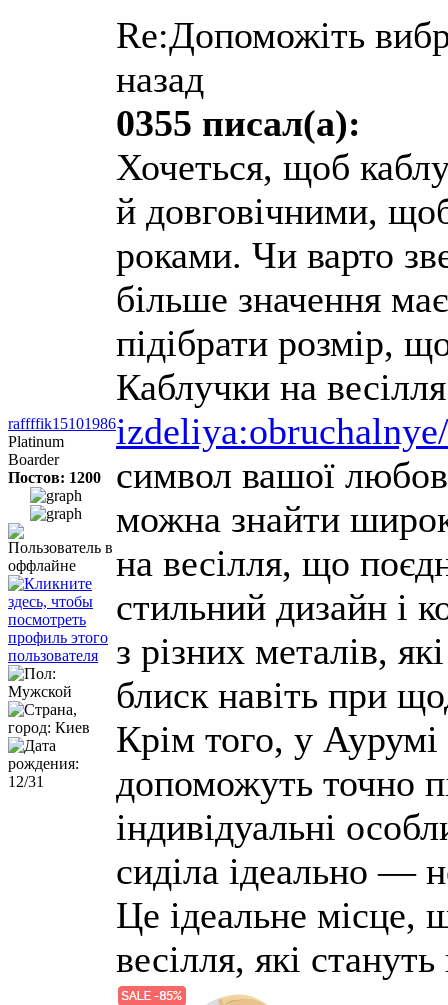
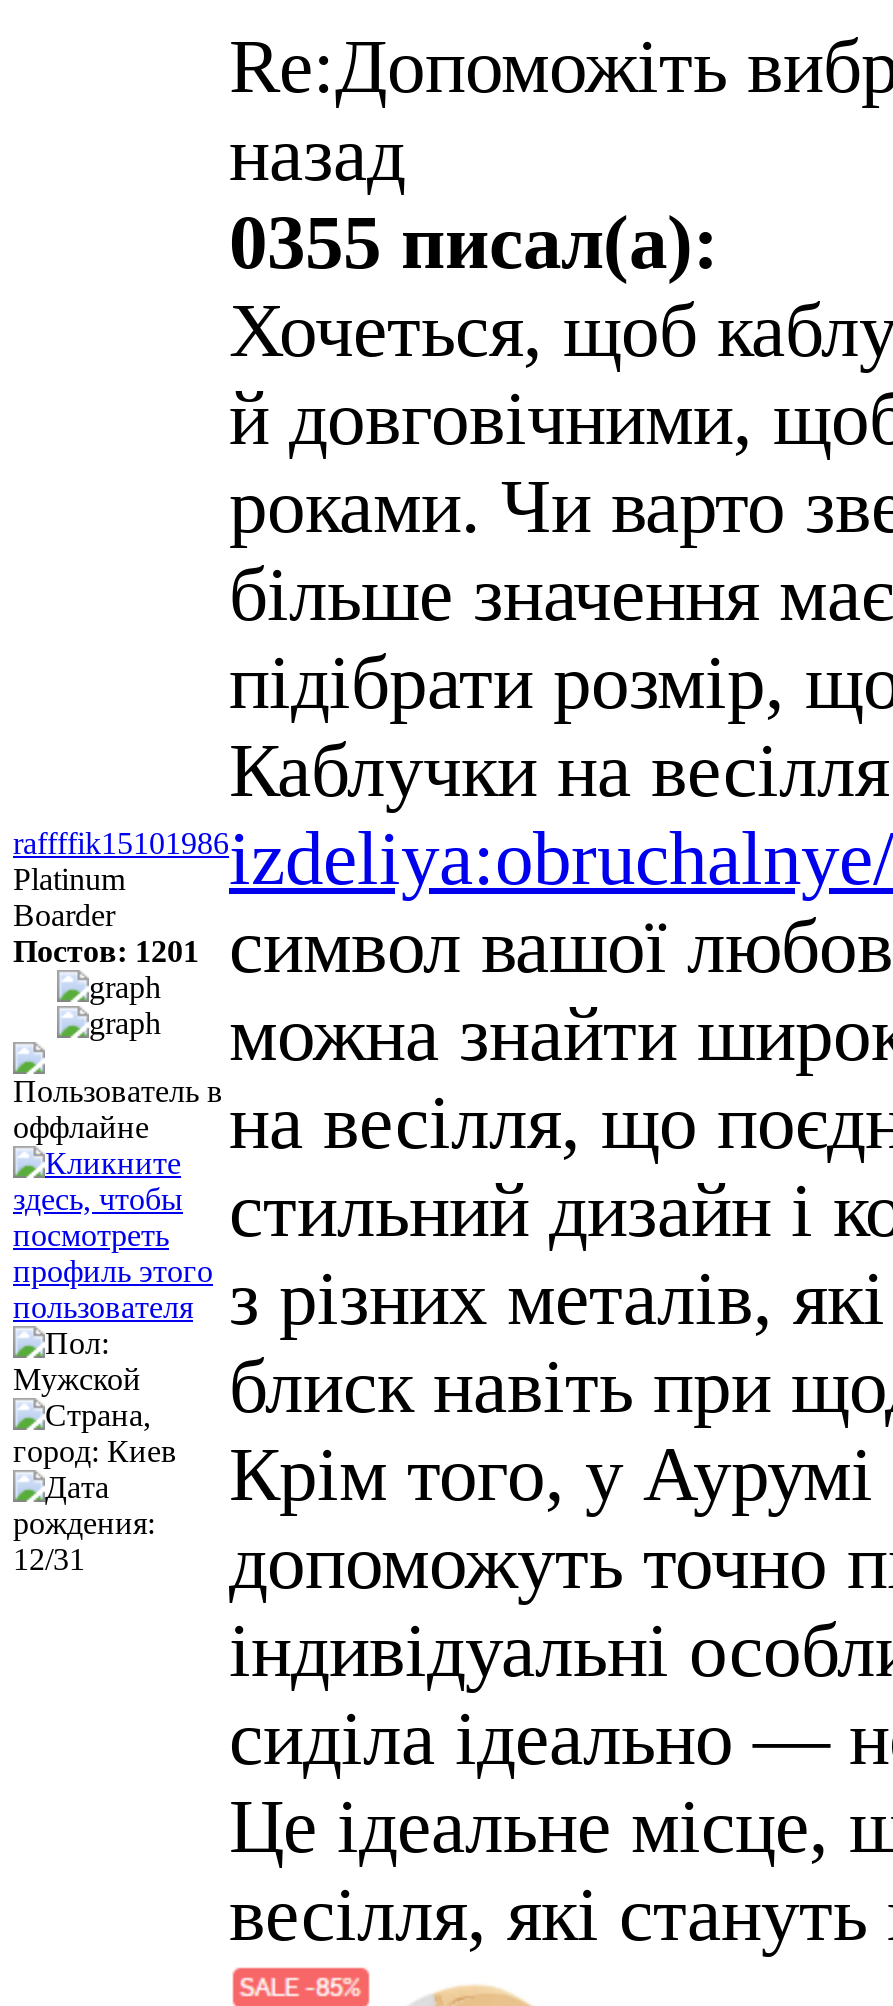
- Постов: 1200
+ Постов: 1201
